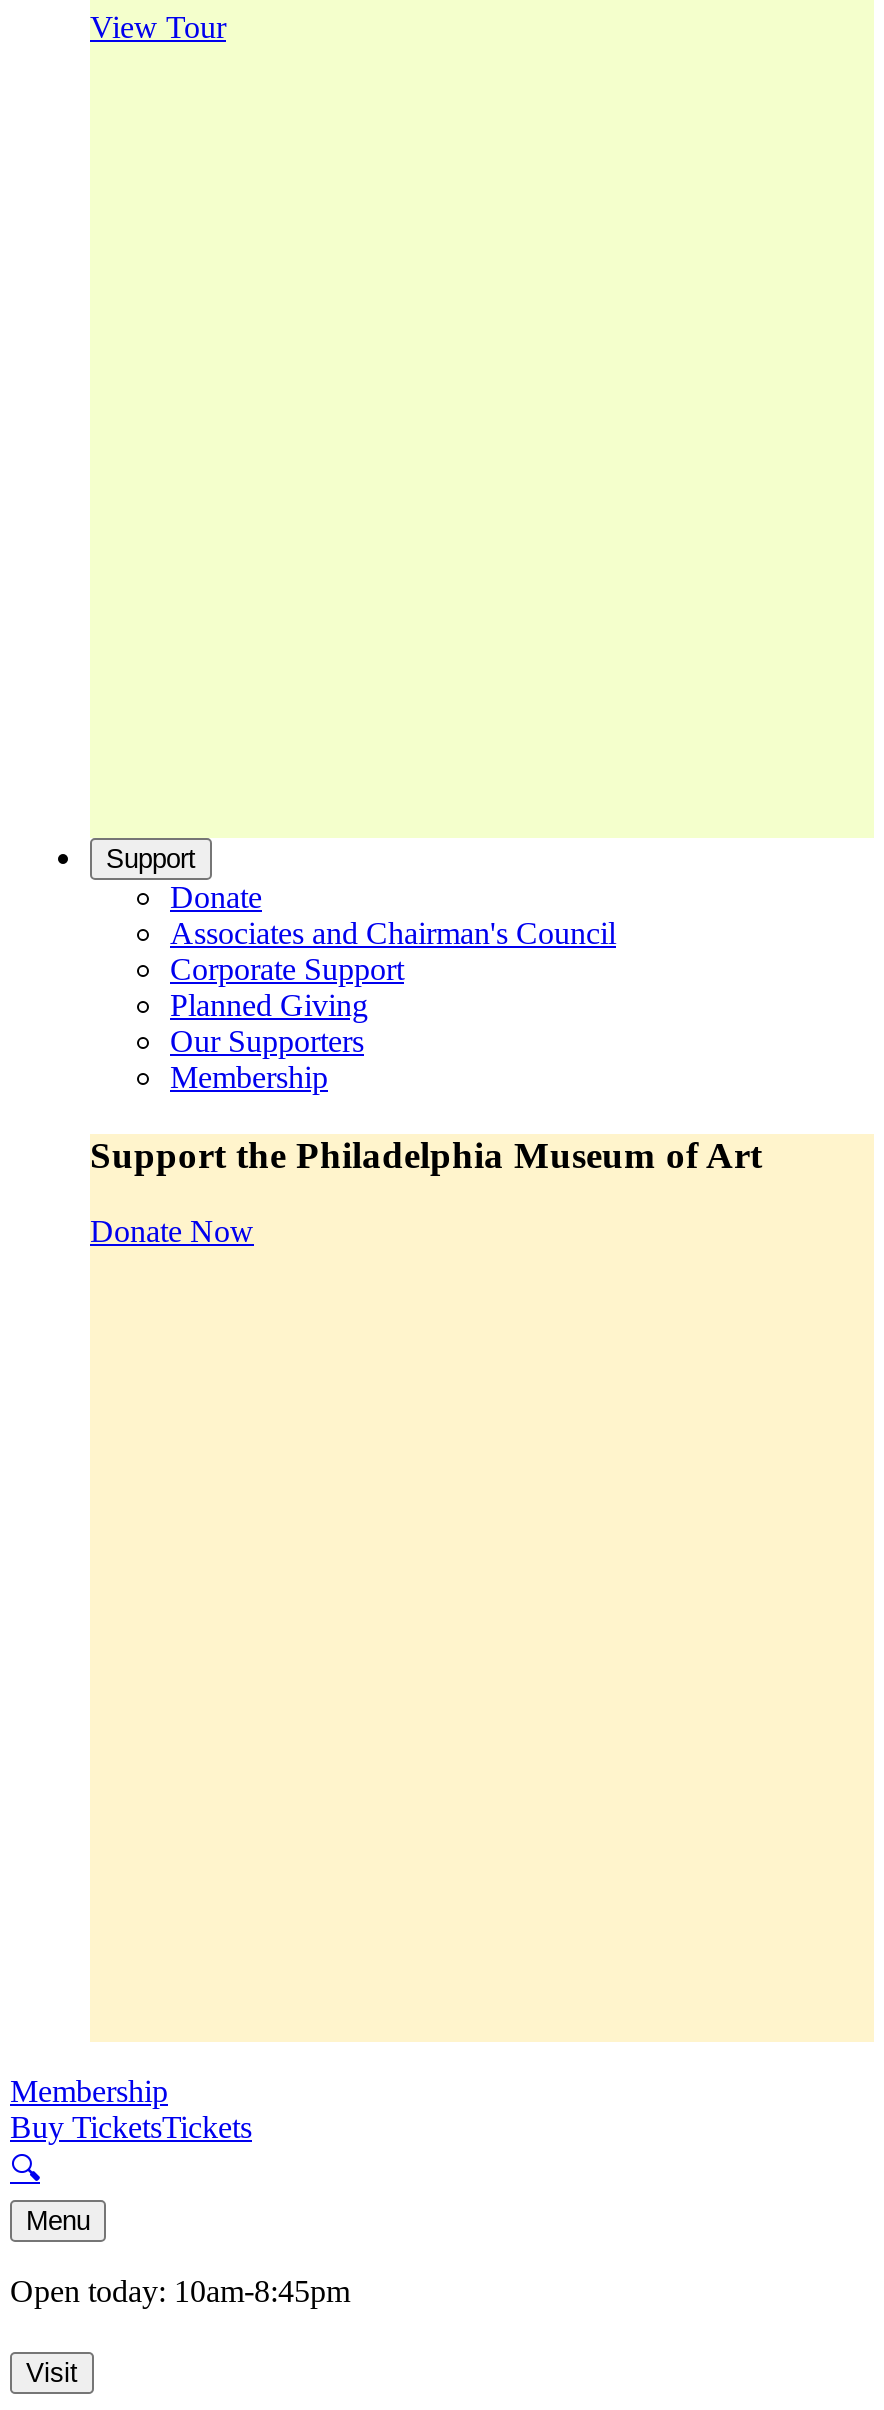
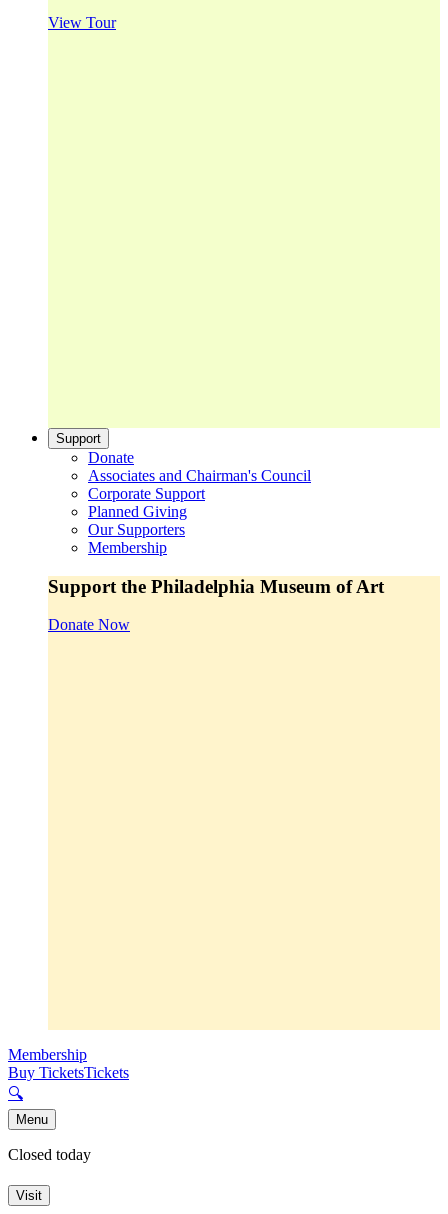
- Open today: 10am-8:45pm
+ Closed today
